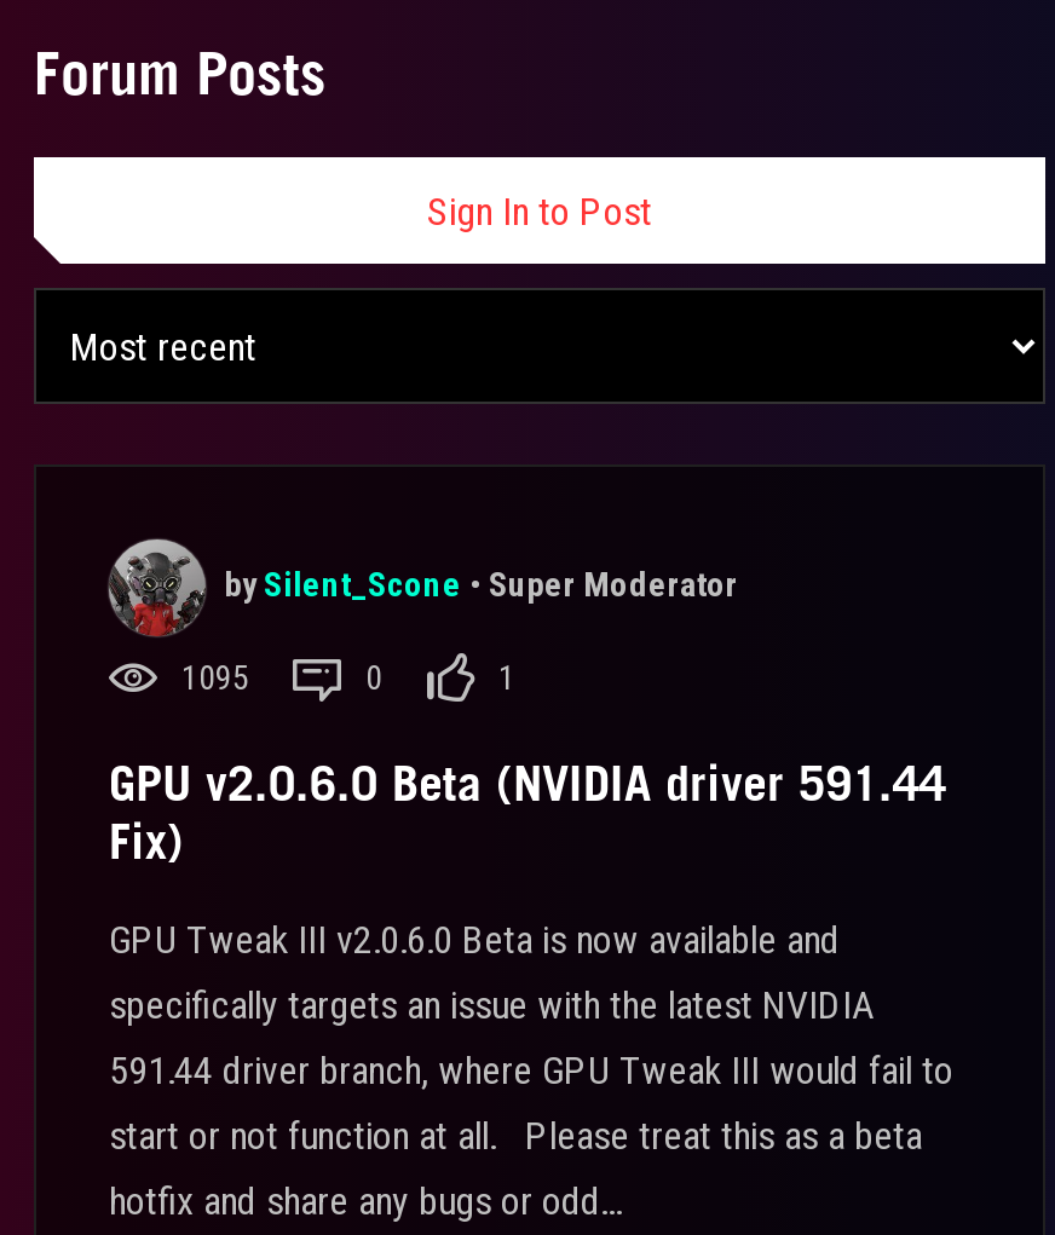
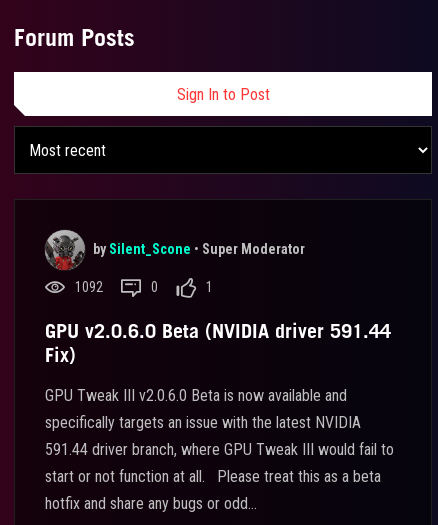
- 1095
+ 1092
